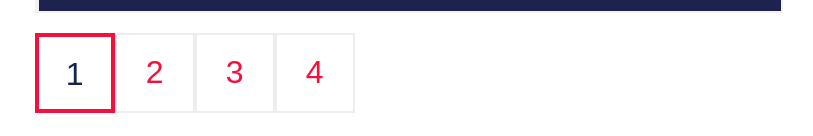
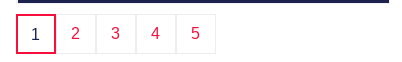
+ 5
